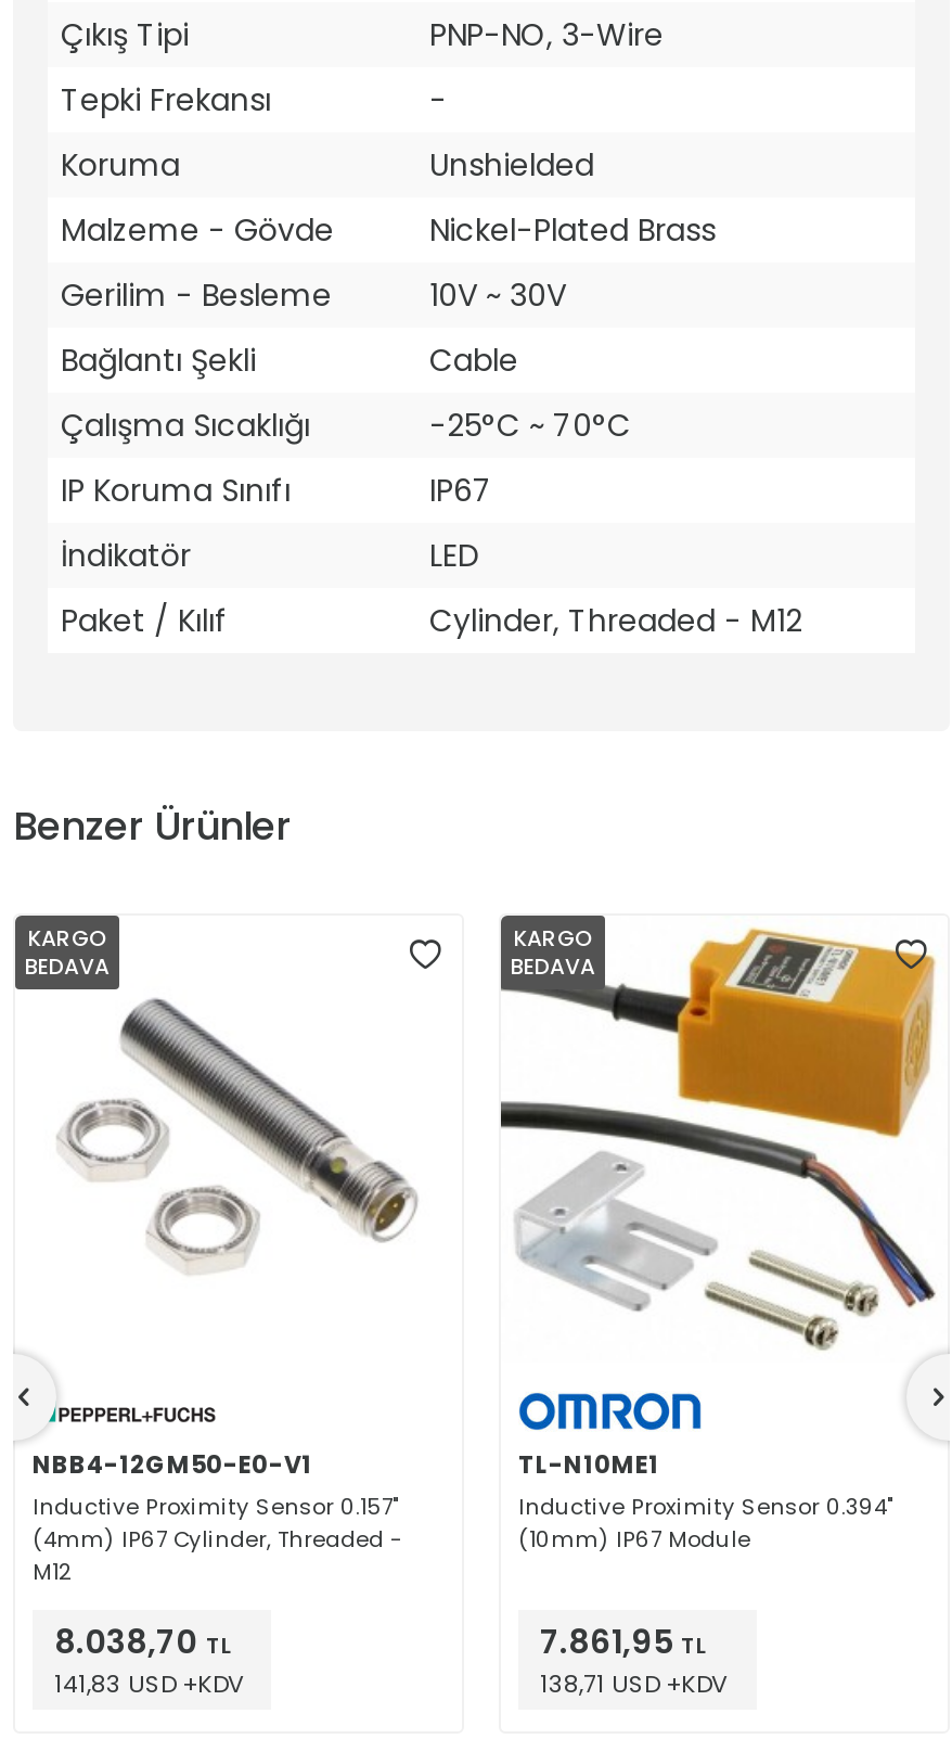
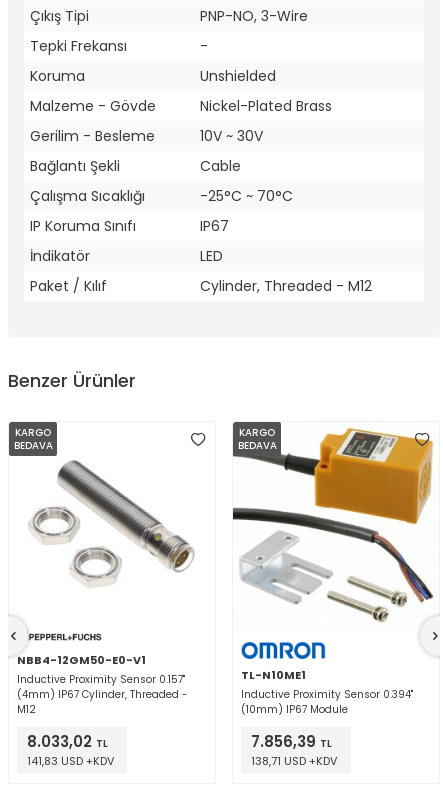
- 8.038,70 TL
+ 8.033,02 TL

- 7.861,95 TL
+ 7.856,39 TL
